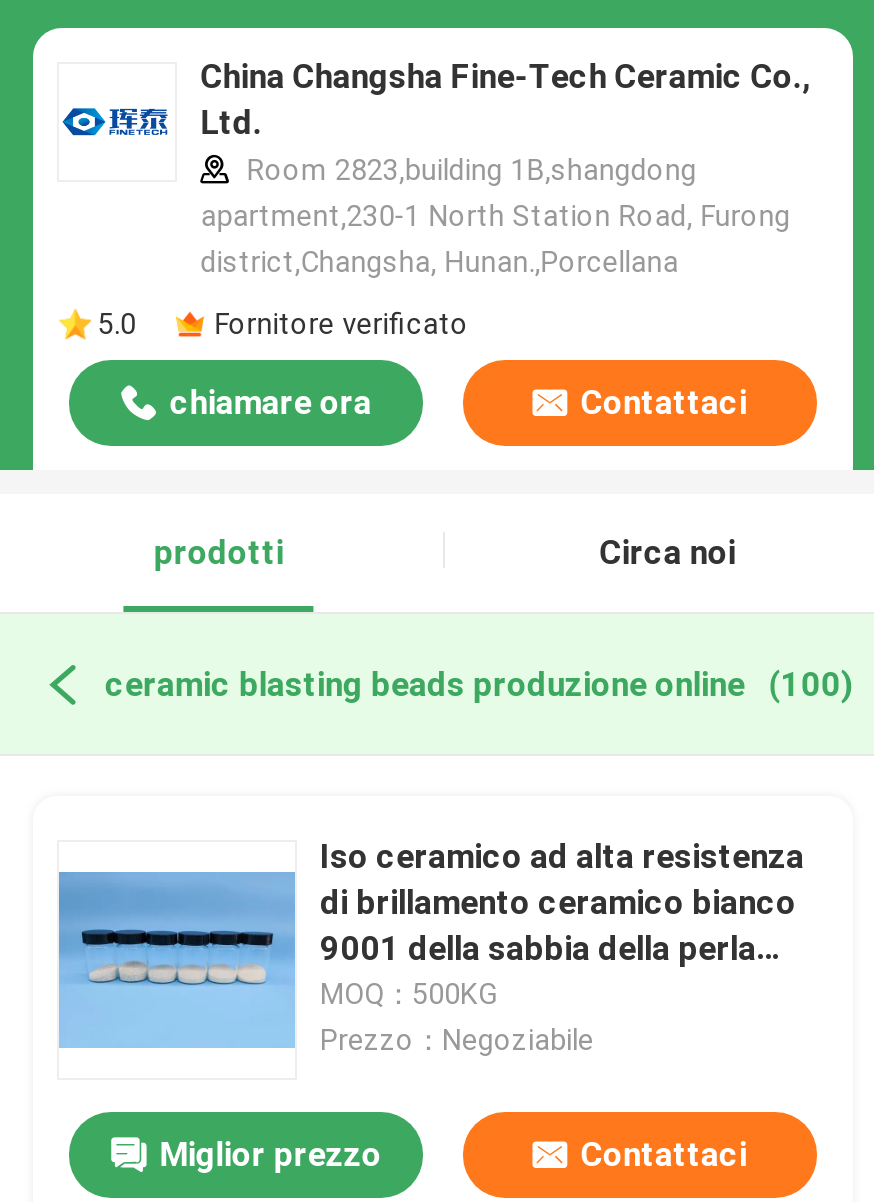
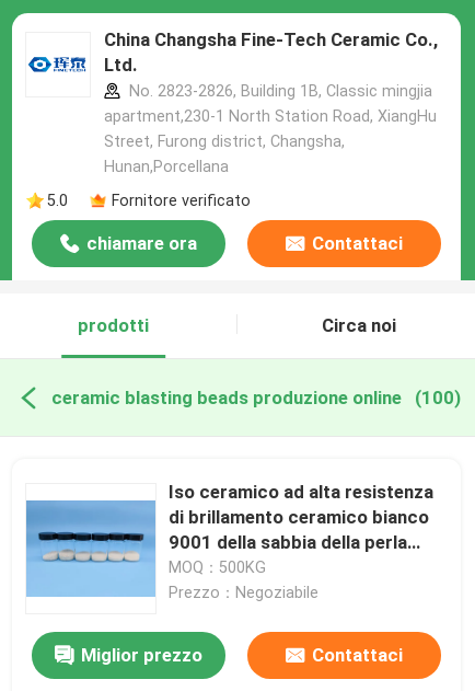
- Room 2823,building 1B,shangdong
- apartment,230-1 North Station Road, Furong
- district,Changsha, Hunan.,Porcellana
+ No. 2823-2826, Building 1B, Classic mingjia
+ apartment,230-1 North Station Road, XiangHu
+ Street, Furong district, Changsha,
+ Hunan,Porcellana
